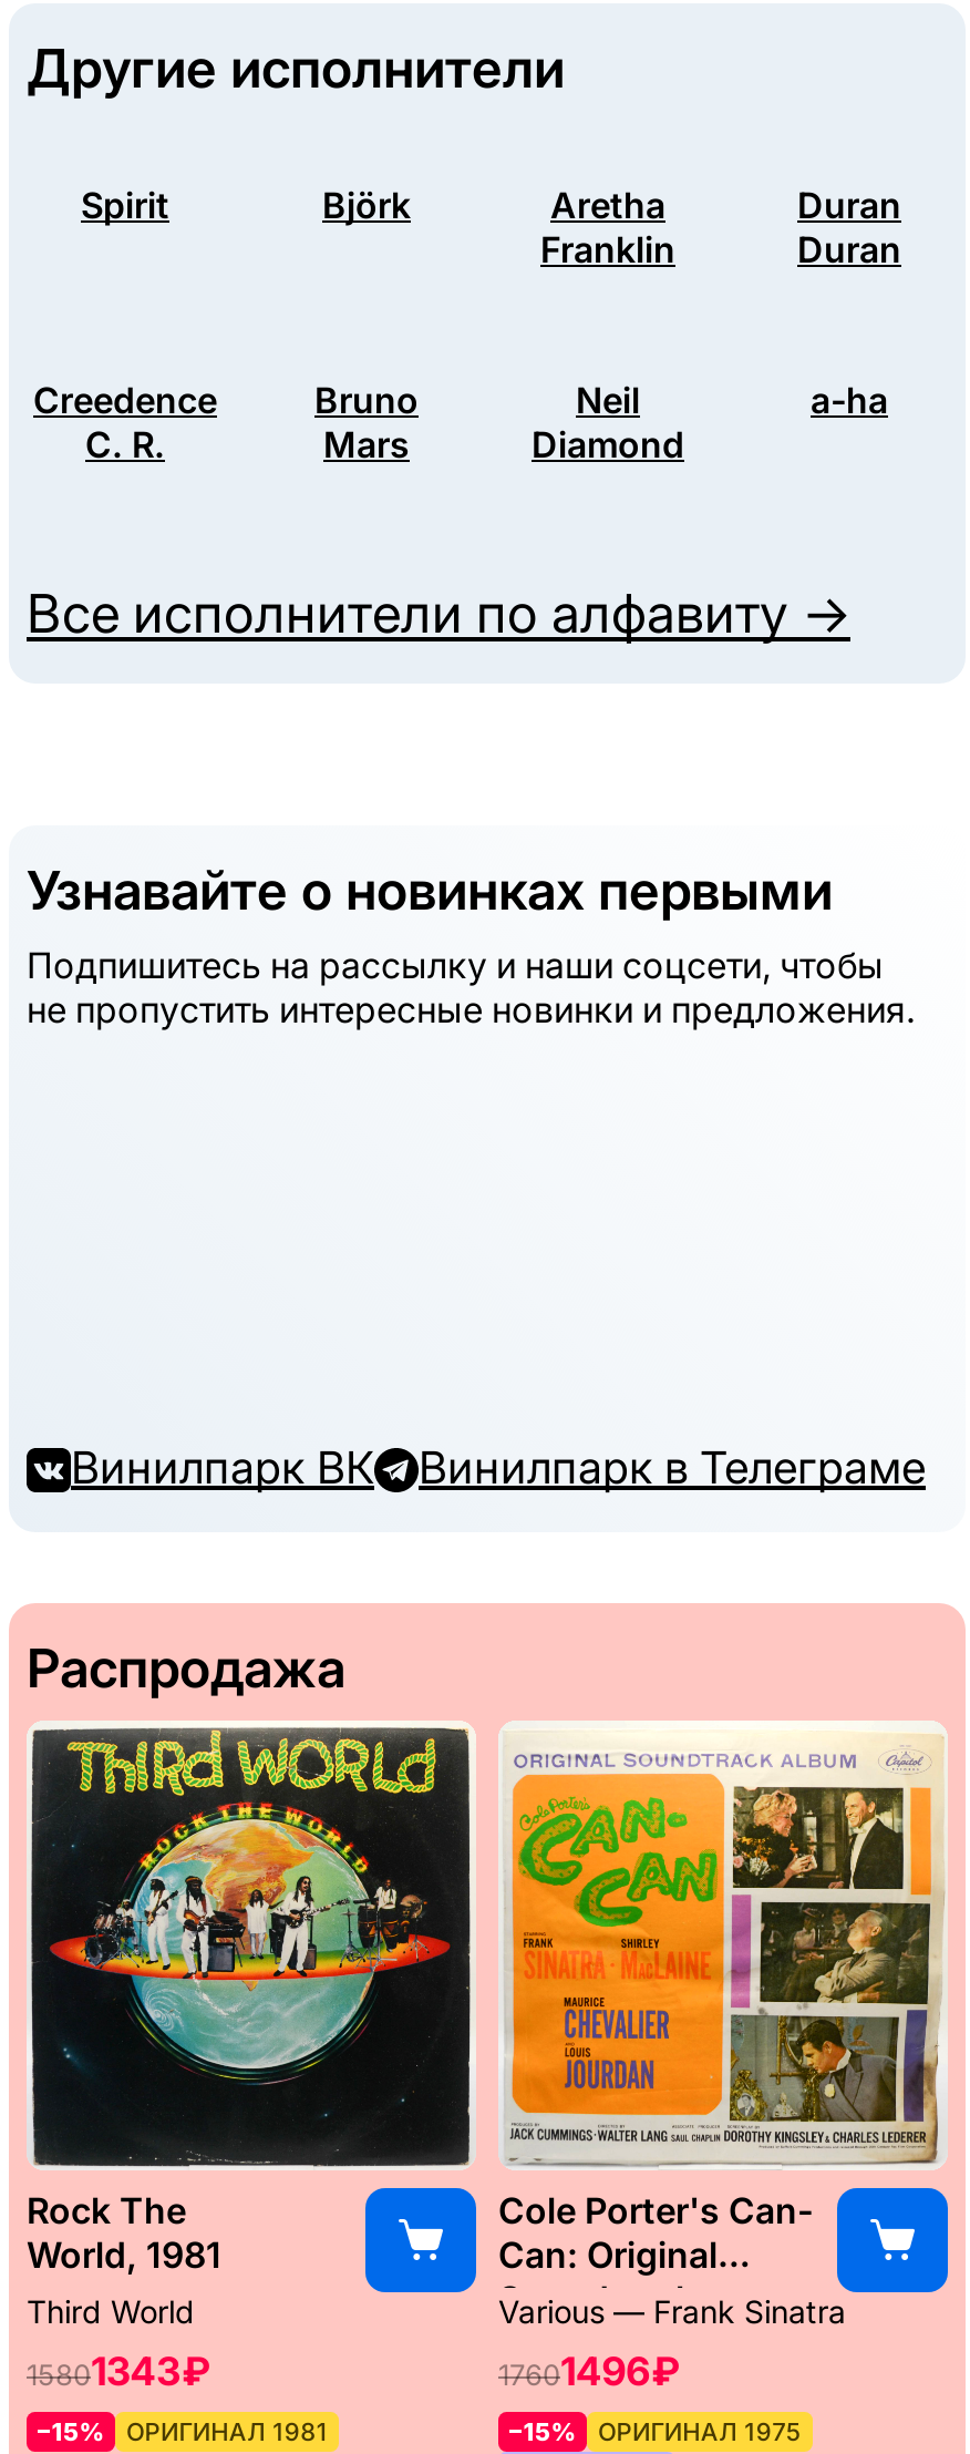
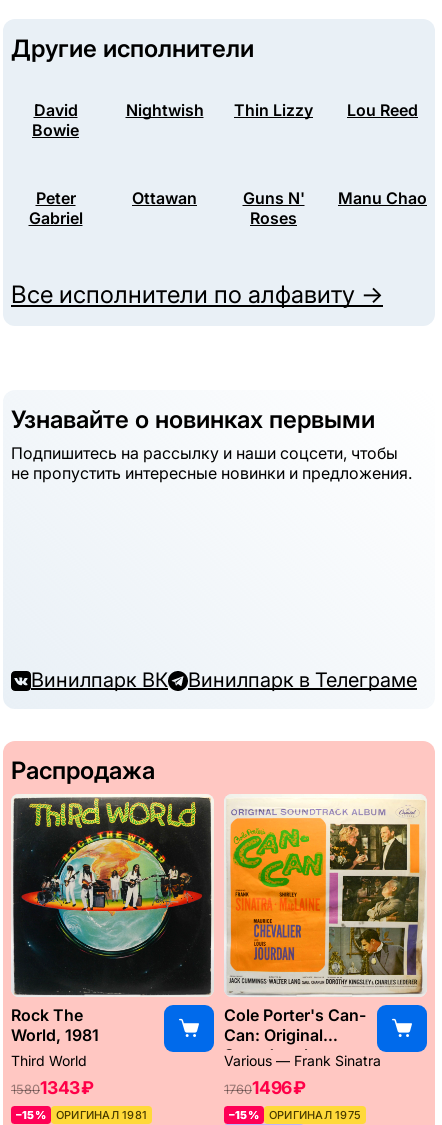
- Duran
- Duran
- Creedence
- C. R.
+ Nightwish
+ Thin Lizzy
+ Lou Reed

- Spirit
- Björk
- Aretha
- Franklin
+ David
+ Bowie

- Bruno
- Mars
+ Peter
+ Gabriel

- Neil
- Diamond
+ Ottawan
+ Guns N'
+ Roses

- a-ha
+ Manu Chao
